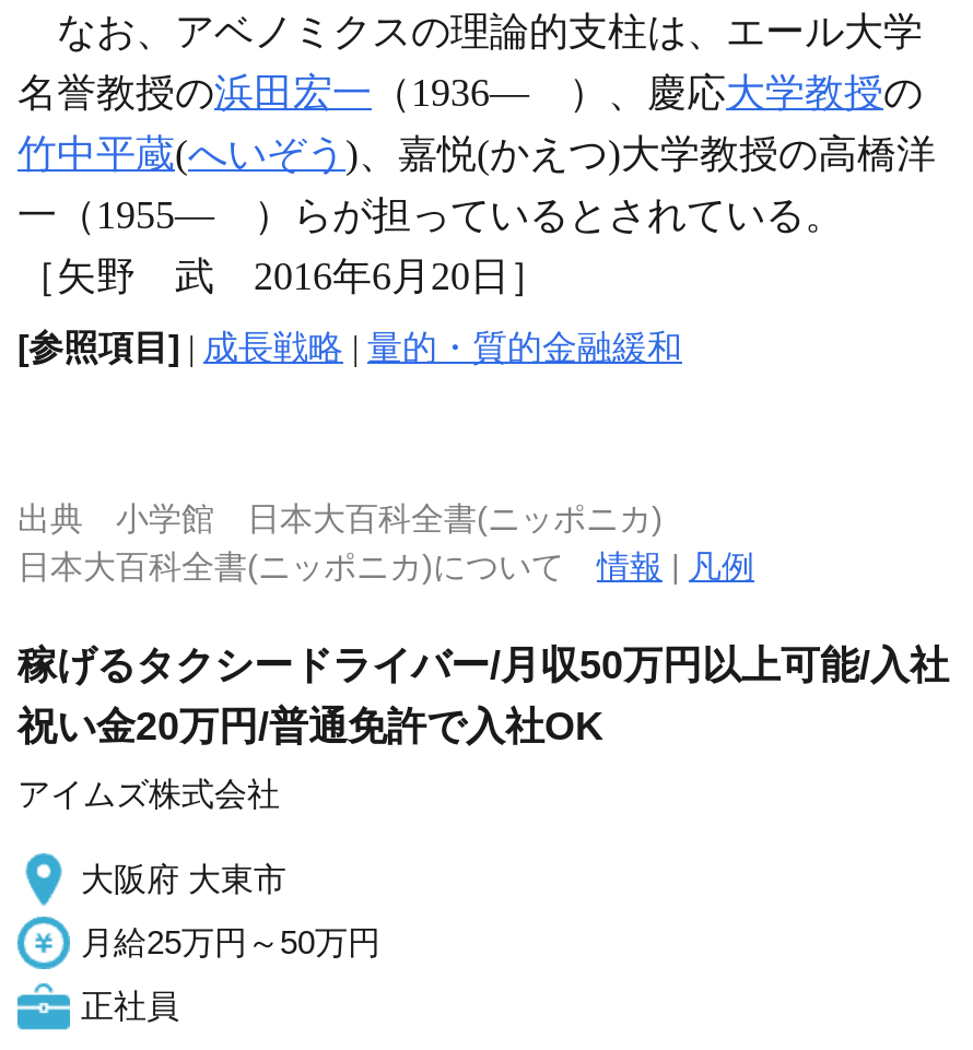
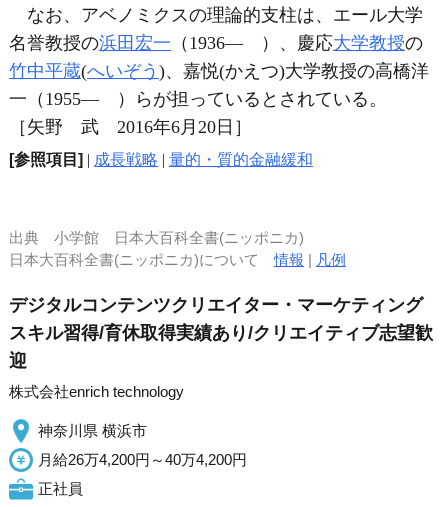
- 稼げるタクシードライバー/月収50万円以上可能/入社
- 祝い金20万円/普通免許で入社OK
+ デジタルコンテンツクリエイター・マーケティング
+ スキル習得/育休取得実績あり/クリエイティブ志望歓
+ 迎

- アイムズ株式会社
+ 株式会社enrich technology

- 大阪府 大東市
+ 神奈川県 横浜市

- 月給25万円～50万円
+ 月給26万4,200円～40万4,200円
